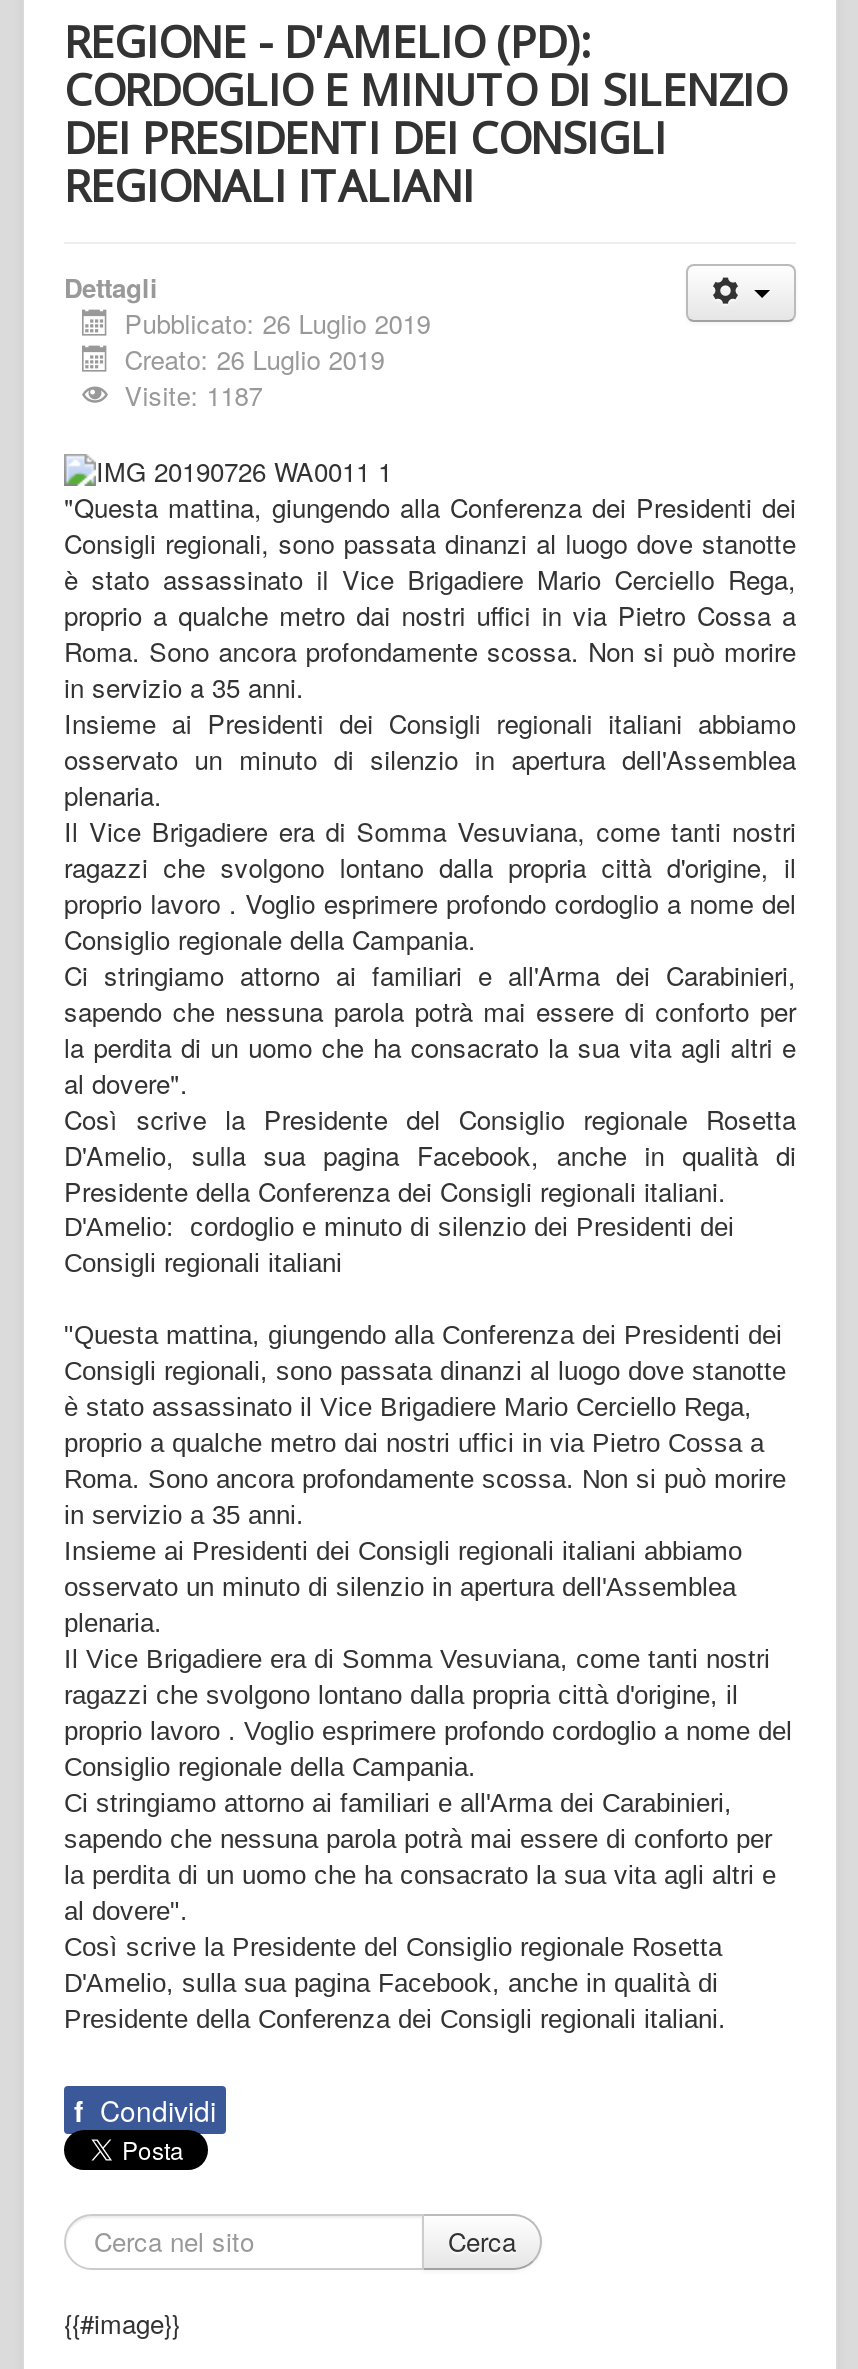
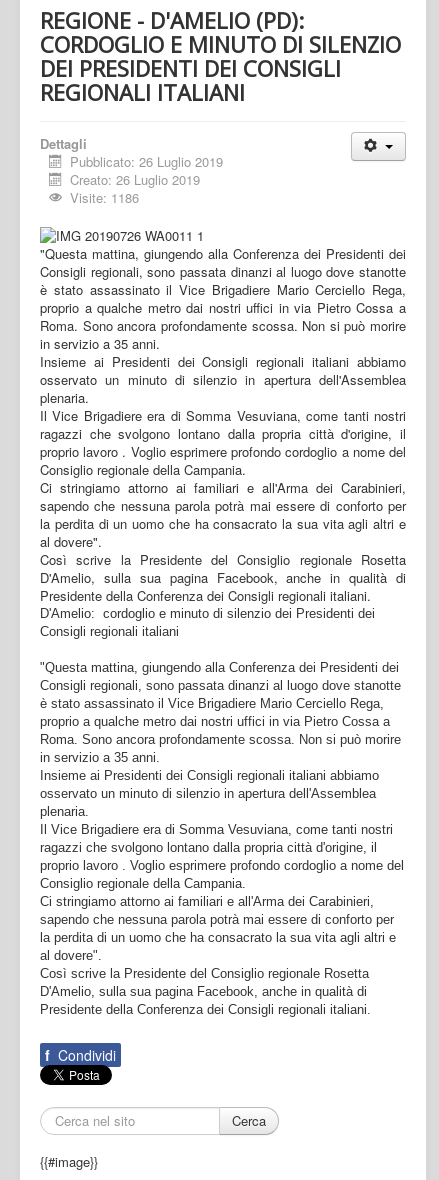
- Visite: 1187
+ Visite: 1186
